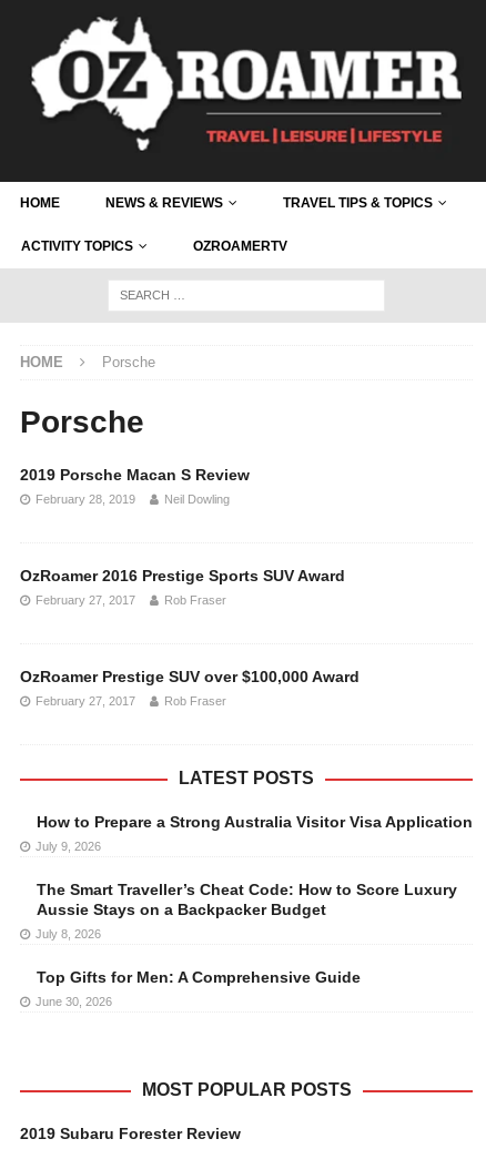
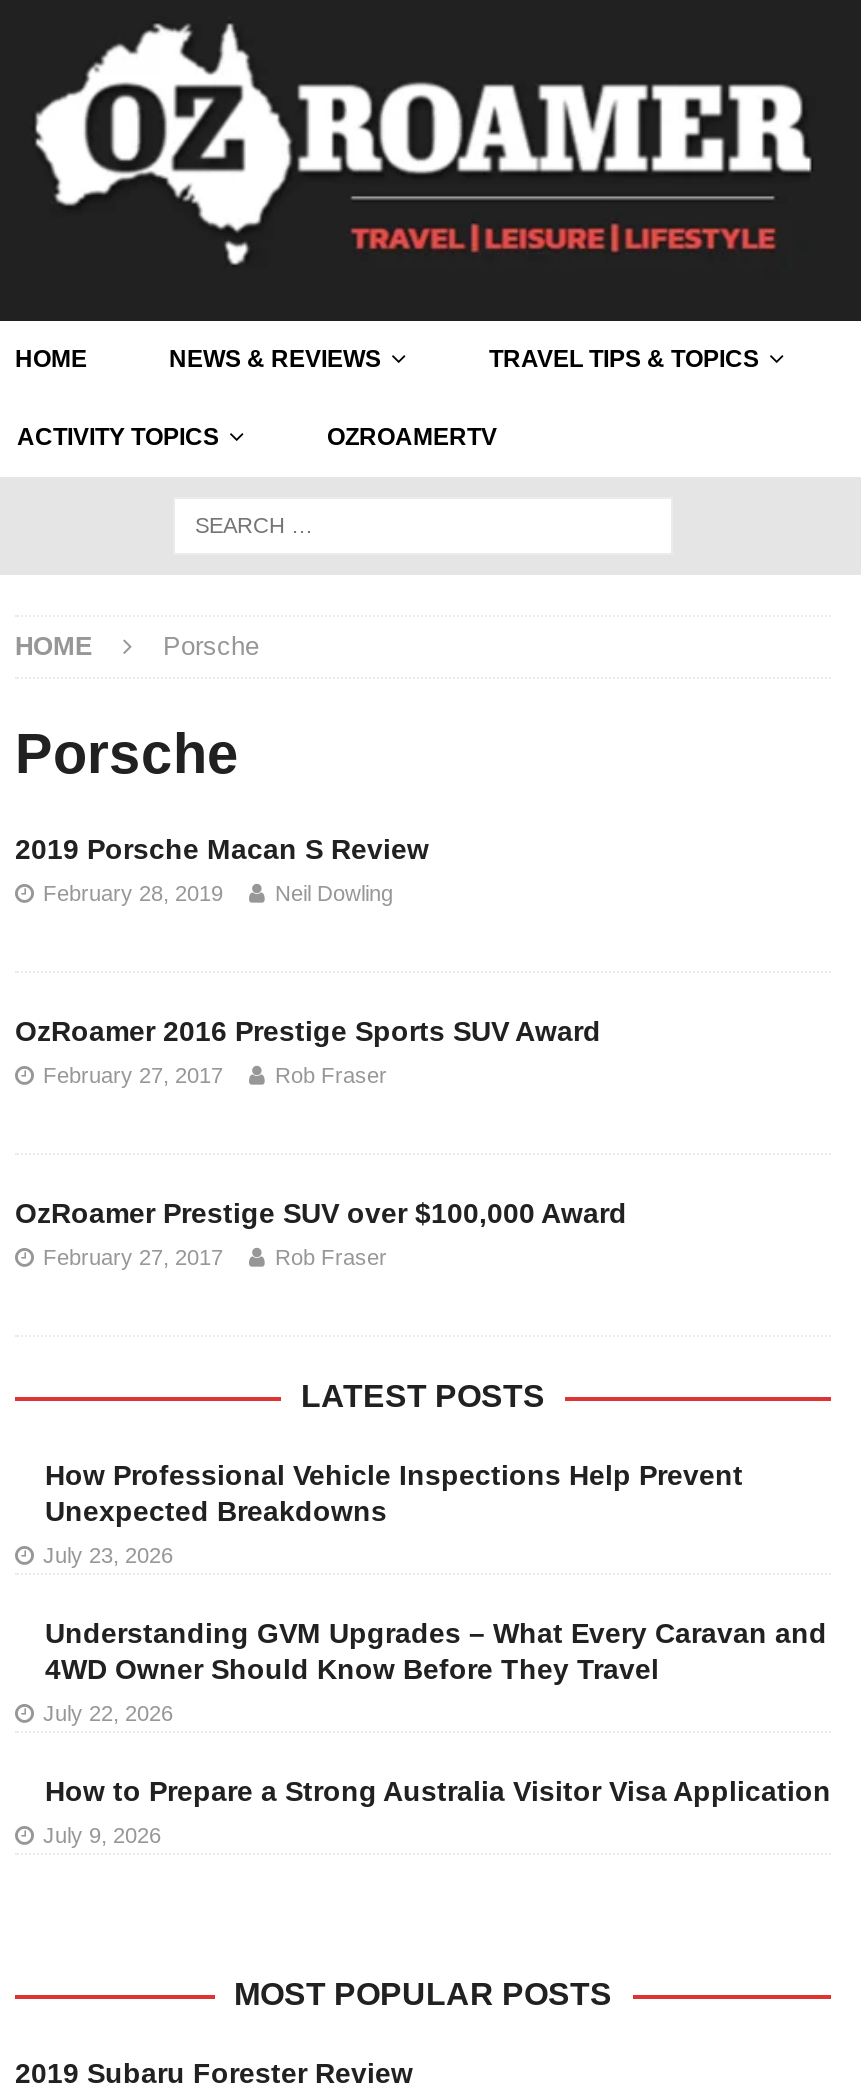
+ How Professional Vehicle Inspections Help Prevent
+ Unexpected Breakdowns
+ July 23, 2026
+ Understanding GVM Upgrades – What Every Caravan and
+ 4WD Owner Should Know Before They Travel
+ July 22, 2026

moved down: How to Prepare a Strong Australia Visitor Visa Application | July 9, 2026

- The Smart Traveller’s Cheat Code: How to Score Luxury
- Aussie Stays on a Backpacker Budget
- July 8, 2026
- Top Gifts for Men: A Comprehensive Guide
- June 30, 2026
